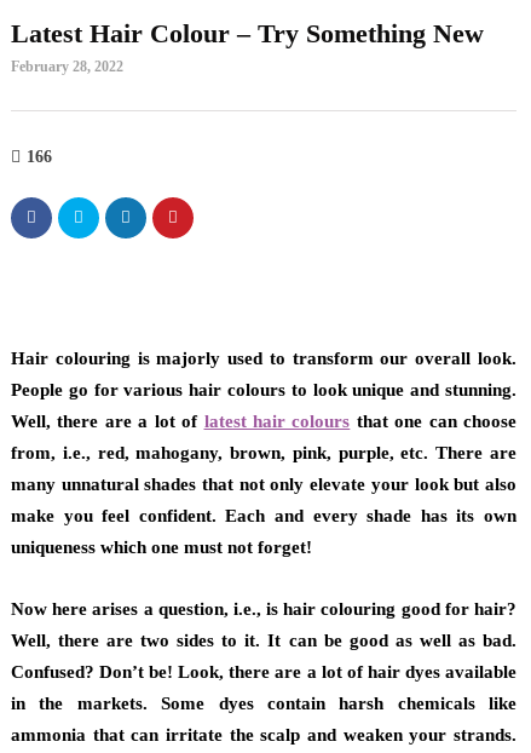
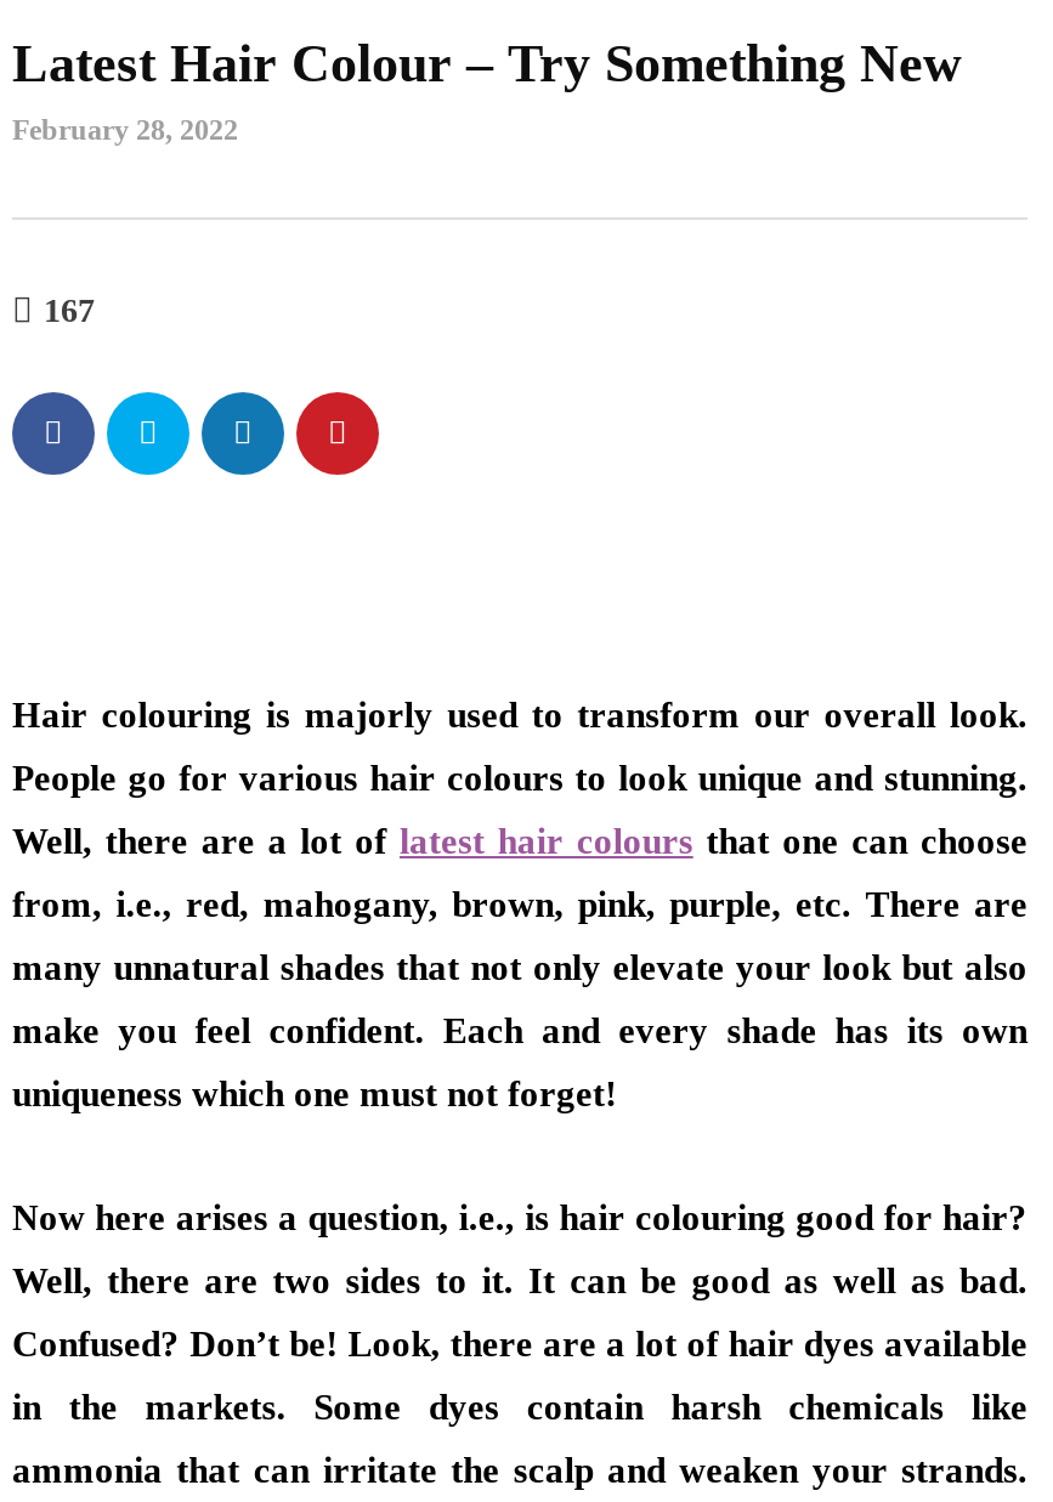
- 166
+ 167
